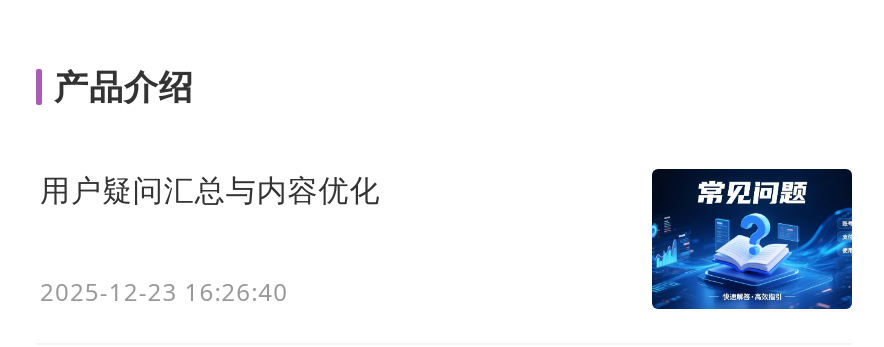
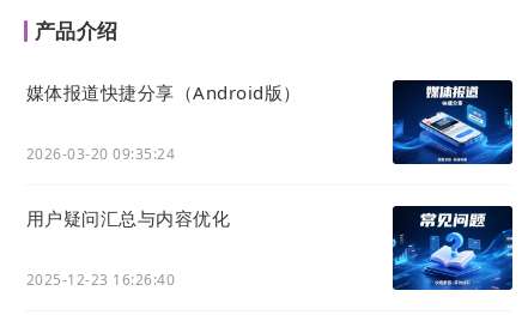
+ 媒体报道快捷分享（Android版）
+ 2026-03-20 09:35:24

+ [image]
